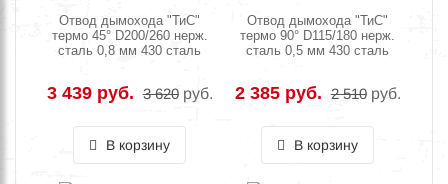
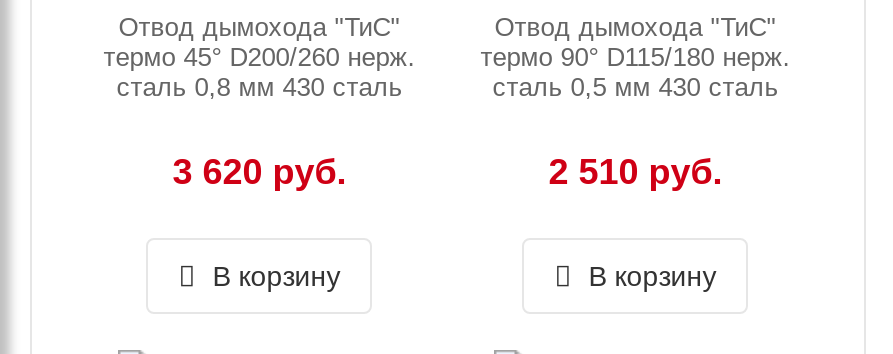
- 3 439 руб. 3 620 руб.
+ 3 620 руб.

- 2 385 руб. 2 510 руб.
+ 2 510 руб.
